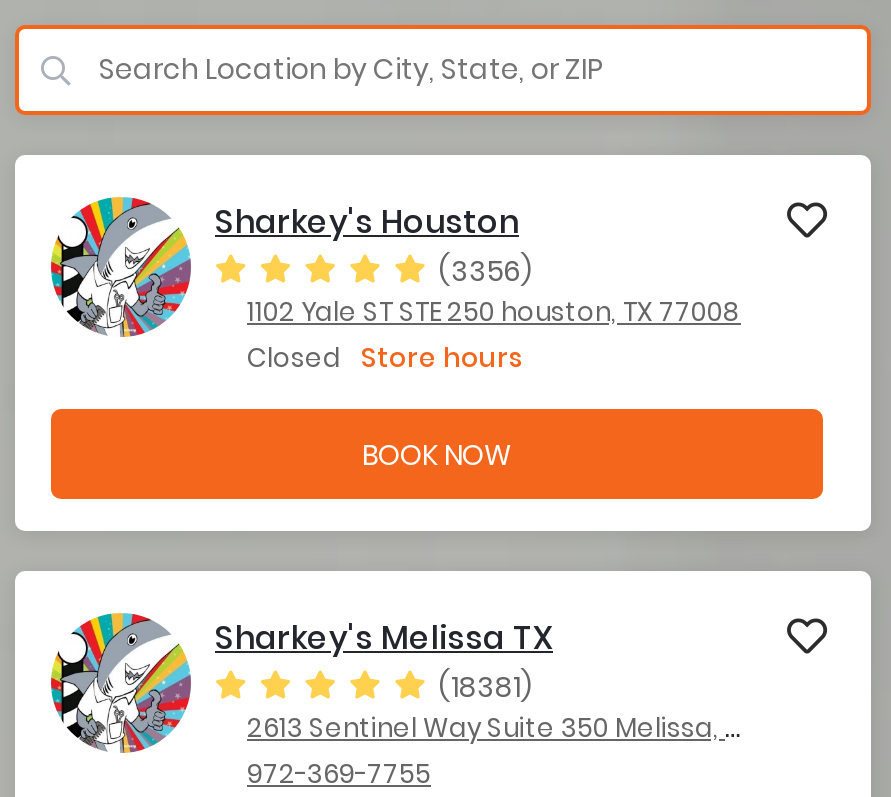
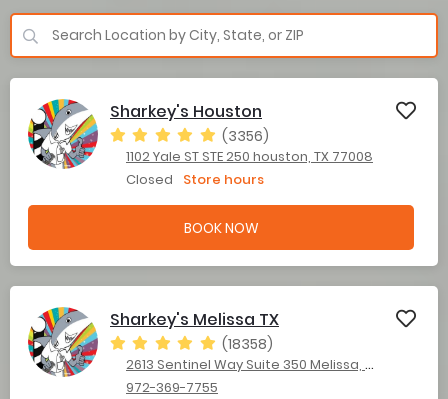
- (18381)
+ (18358)
